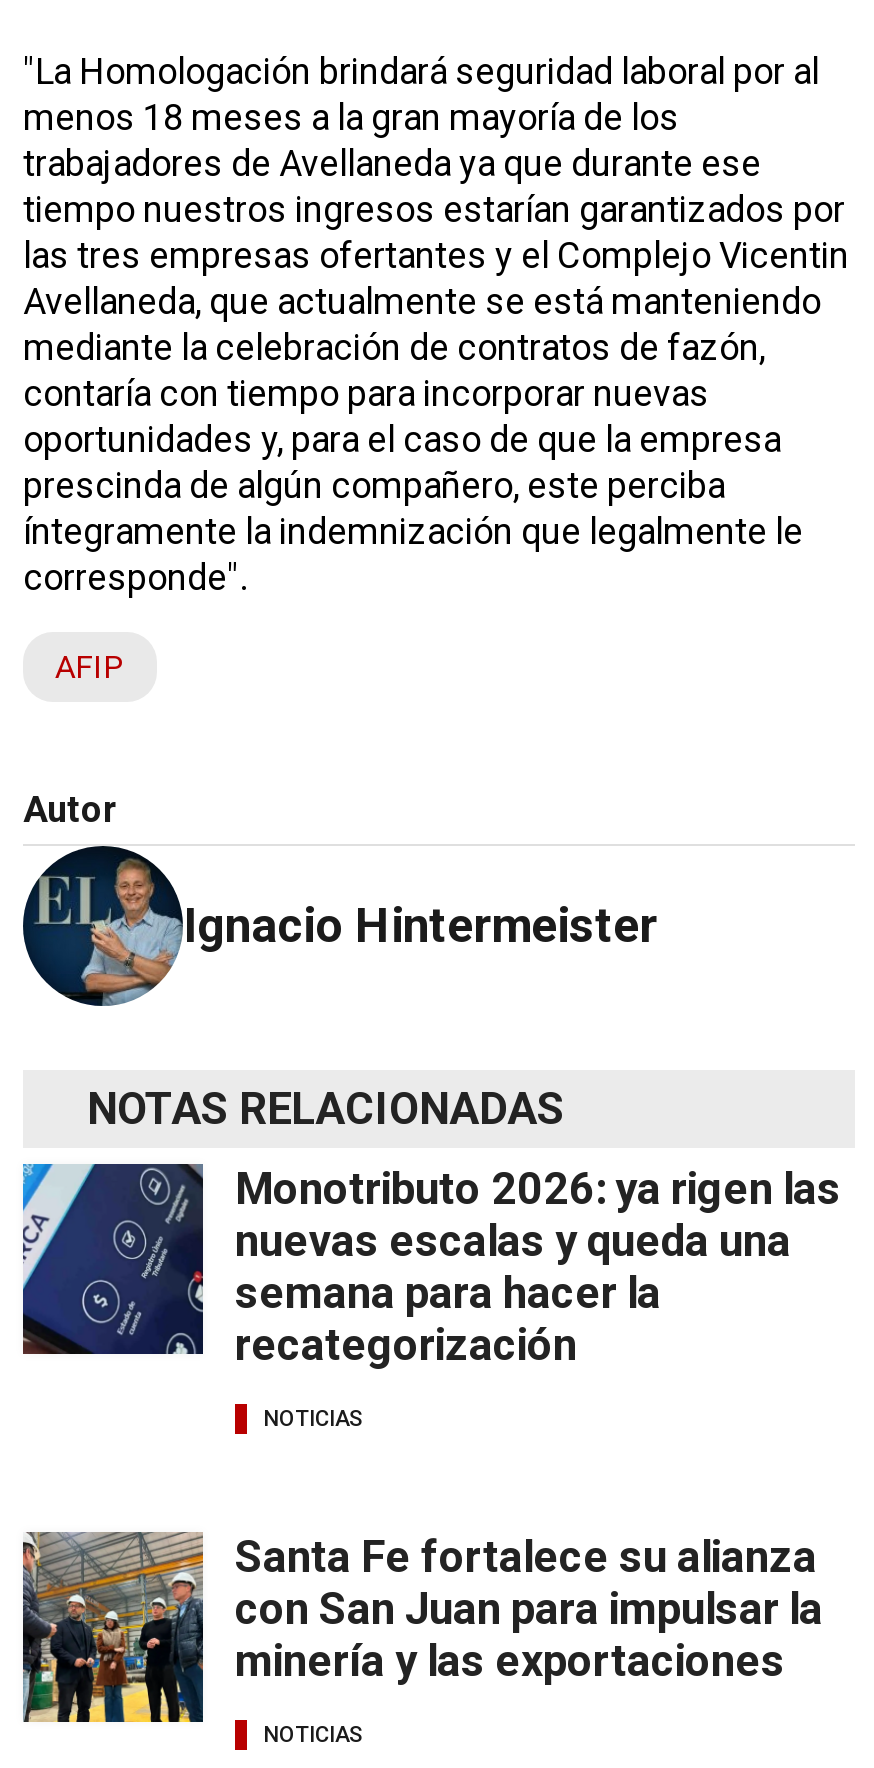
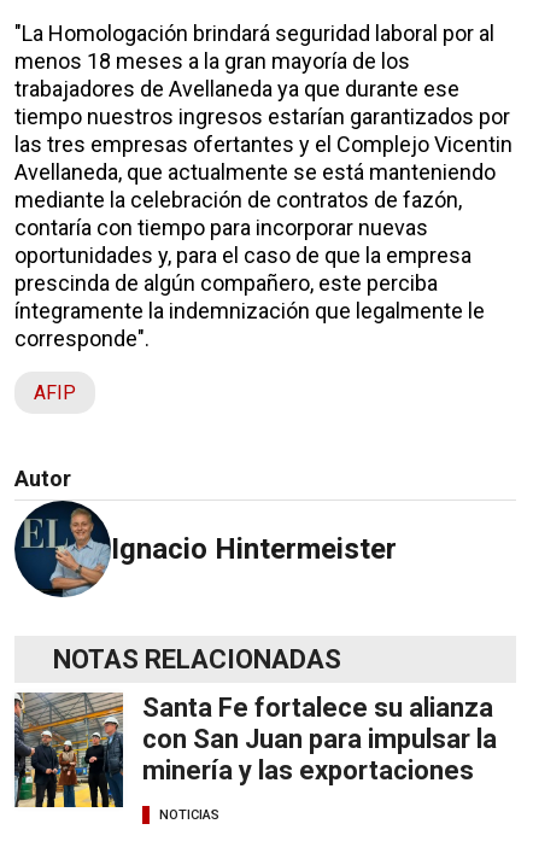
- [image]
- Monotributo 2026: ya rigen las
- nuevas escalas y queda una
- semana para hacer la
- recategorización
- NOTICIAS
